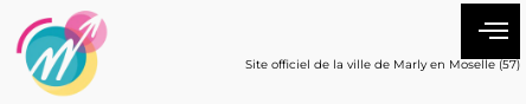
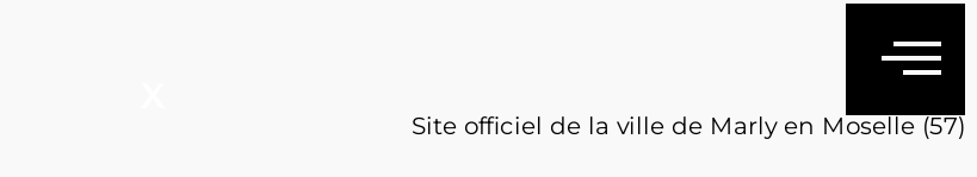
- [image]
